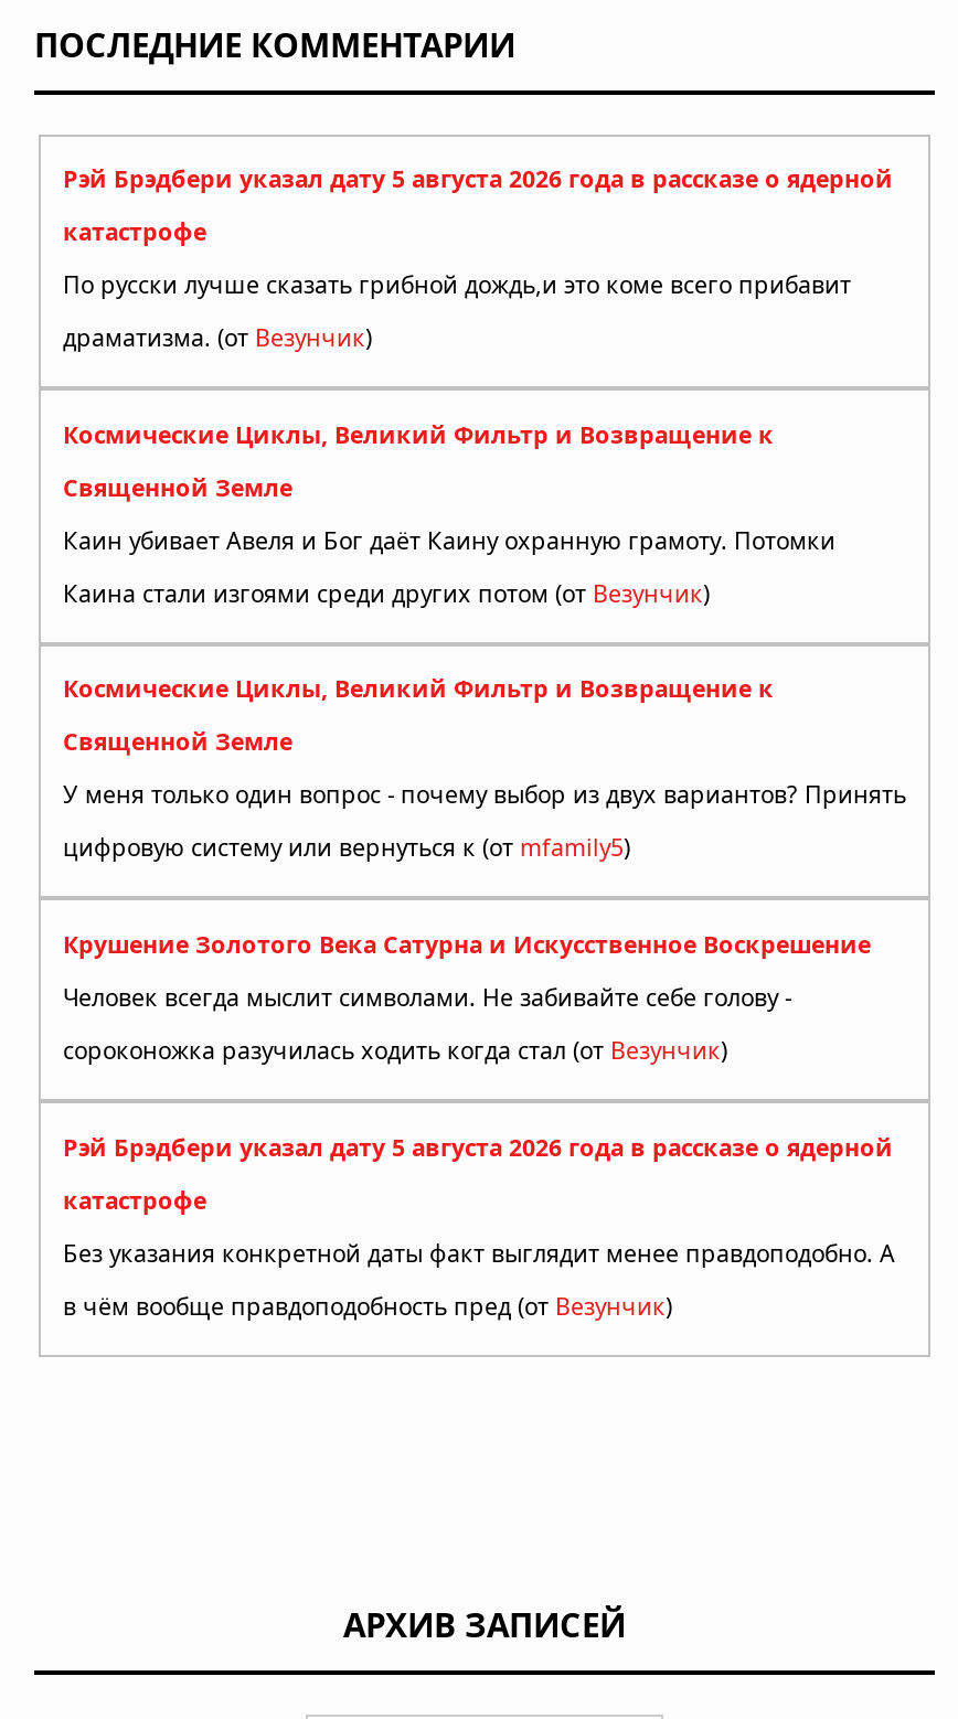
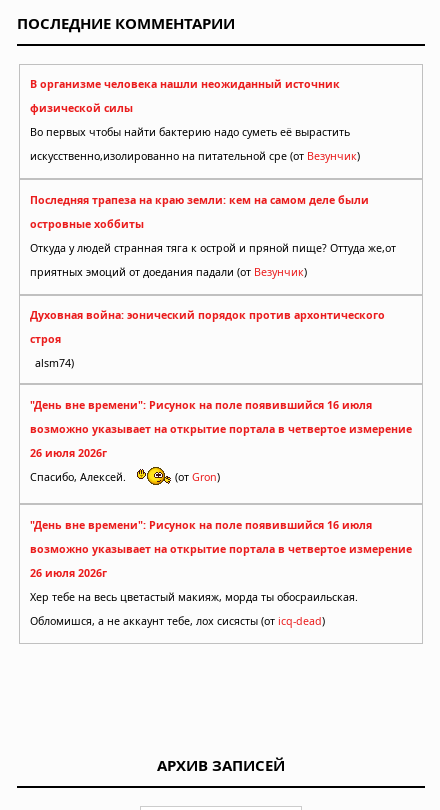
- Рэй Брэдбери указал дату 5 августа 2026 года в рассказе о ядерной
- катастрофе
- По русски лучше сказать грибной дождь,и это коме всего прибавит
- драматизма. (от Везунчик)
- Космические Циклы, Великий Фильтр и Возвращение к
- Священной Земле
- Каин убивает Авеля и Бог даёт Каину охранную грамоту. Потомки
- Каина стали изгоями среди других потом (от Везунчик)
- Космические Циклы, Великий Фильтр и Возвращение к
- Священной Земле
- У меня только один вопрос - почему выбор из двух вариантов? Принять
- цифровую систему или вернуться к (от mfamily5)
- Крушение Золотого Века Сатурна и Искусственное Воскрешение
- Человек всегда мыслит символами. Не забивайте себе голову -
- сороконожка разучилась ходить когда стал (от Везунчик)
- Рэй Брэдбери указал дату 5 августа 2026 года в рассказе о ядерной
- катастрофе
- Без указания конкретной даты факт выглядит менее правдоподобно. А
- в чём вообще правдоподобность пред (от Везунчик)
+ В организме человека нашли неожиданный источник
+ физической силы
+ Во первых чтобы найти бактерию надо суметь её вырастить
+ искусственно,изолированно на питательной сре (от Везунчик)
+ Последняя трапеза на краю земли: кем на самом деле были
+ островные хоббиты
+ Откуда у людей странная тяга к острой и пряной пище? Оттуда же,от
+ приятных эмоций от доедания падали (от Везунчик)
+ Духовная война: эонический порядок против архонтического
+ строя
+ alsm74)
+ "День вне времени": Рисунок на поле появившийся 16 июля
+ возможно указывает на открытие портала в четвертое измерение
+ 26 июля 2026г
+ Спасибо, Алексей.
+ (от Gron)
+ "День вне времени": Рисунок на поле появившийся 16 июля
+ возможно указывает на открытие портала в четвертое измерение
+ 26 июля 2026г
+ Хер тебе на весь цветастый макияж, морда ты обосраильская.
+ Обломишся, а не аккаунт тебе, лох сисясты (от icq-dead)
